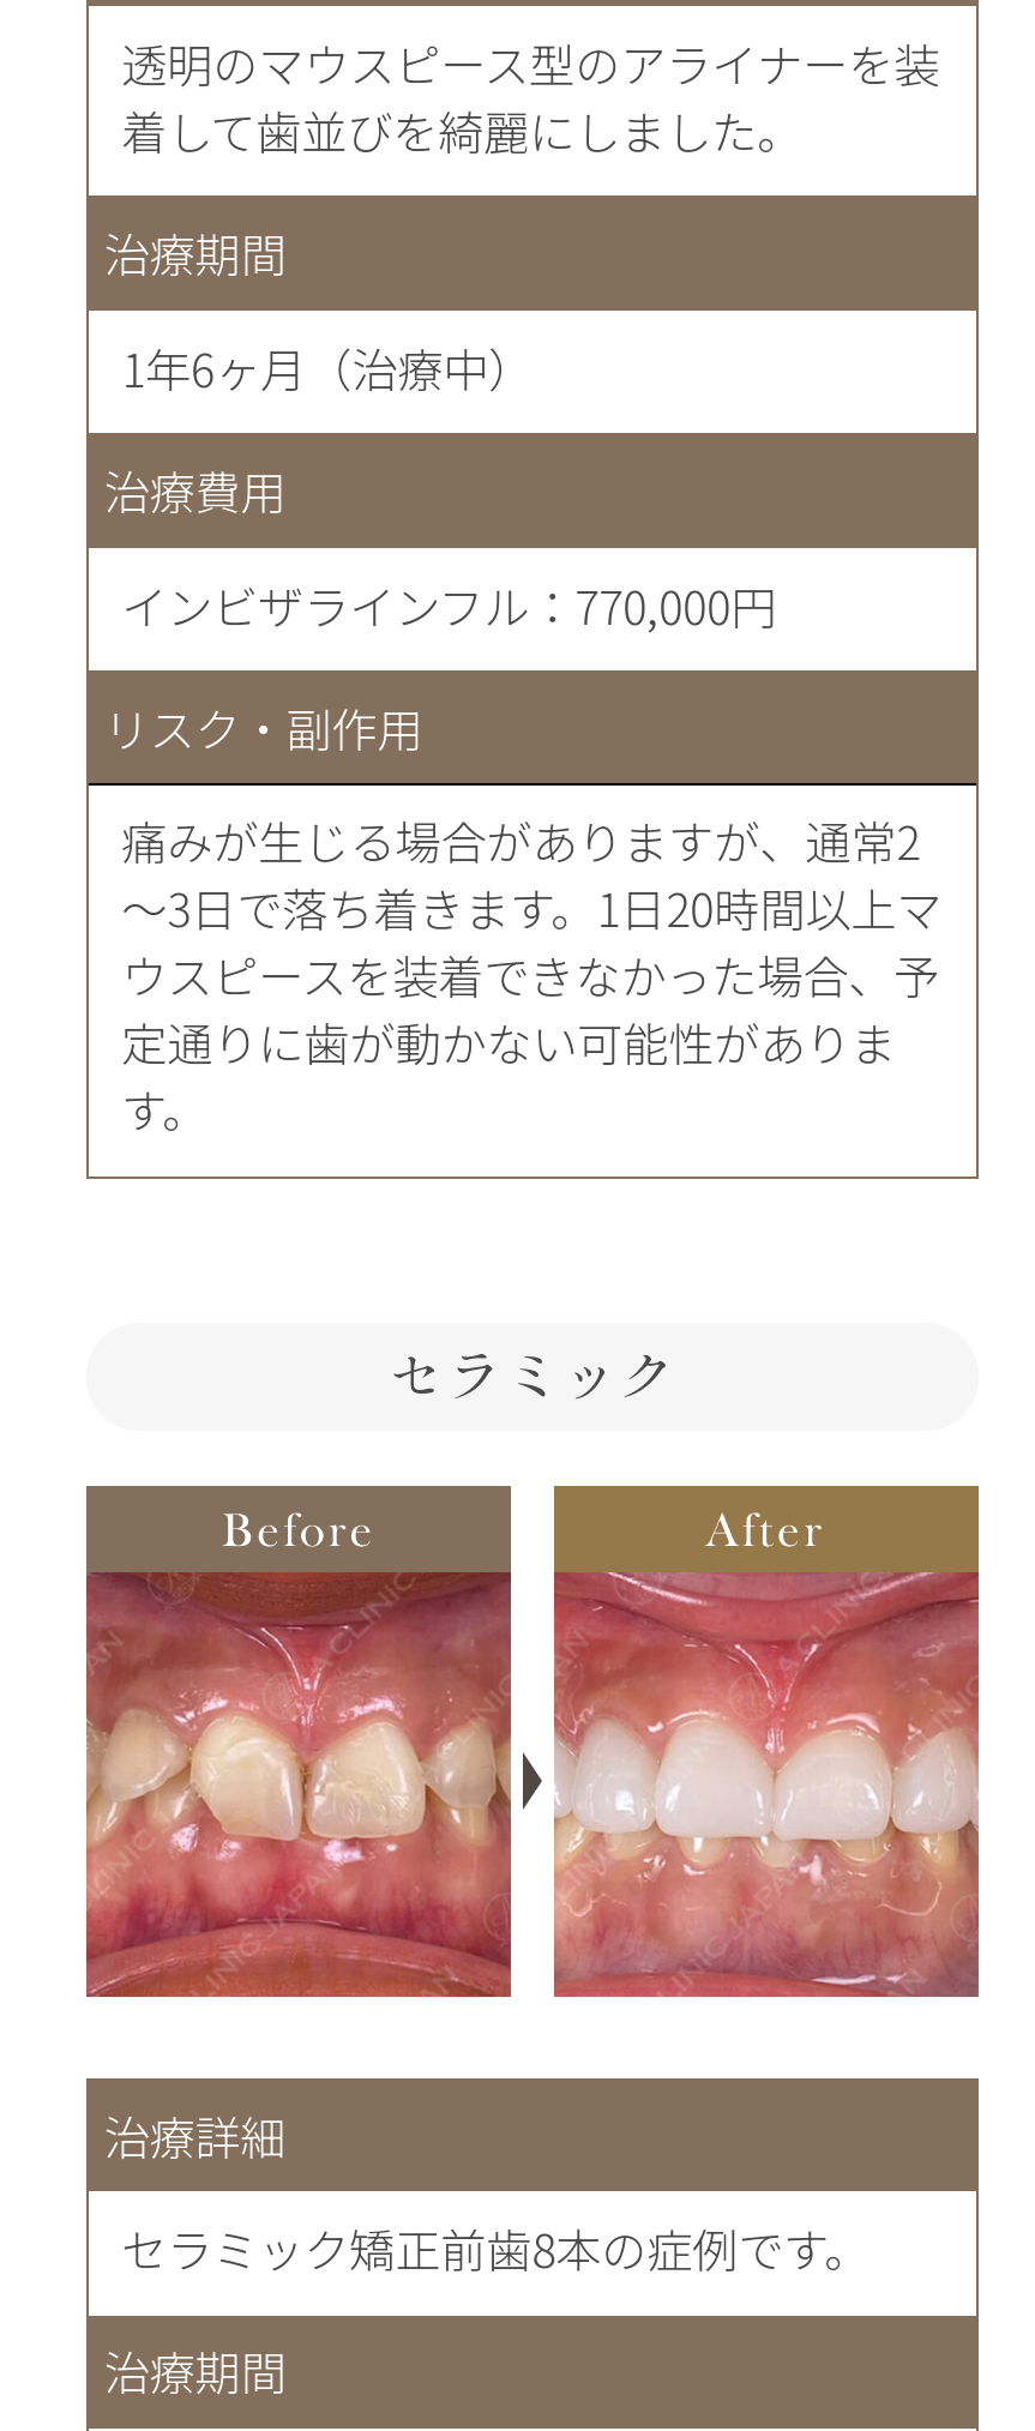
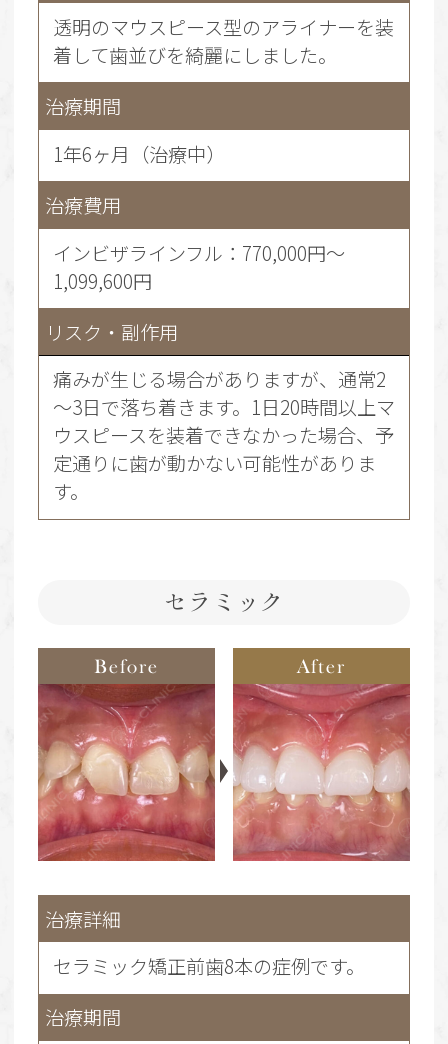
- インビザラインフル：770,000円
+ インビザラインフル：770,000円～
+ 1,099,600円
